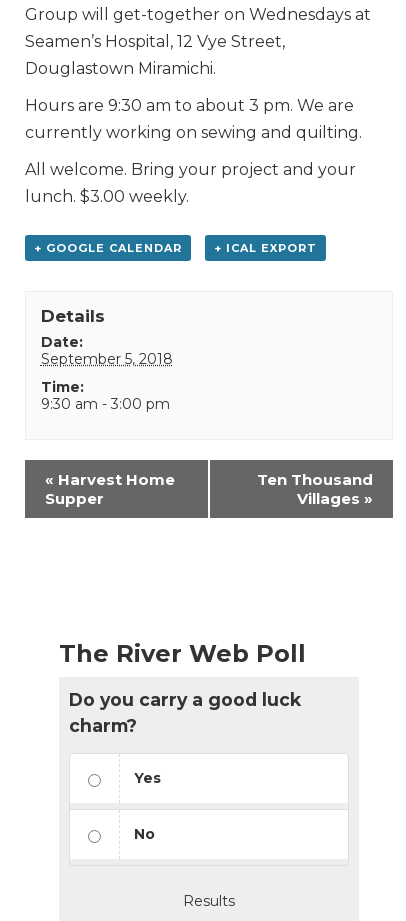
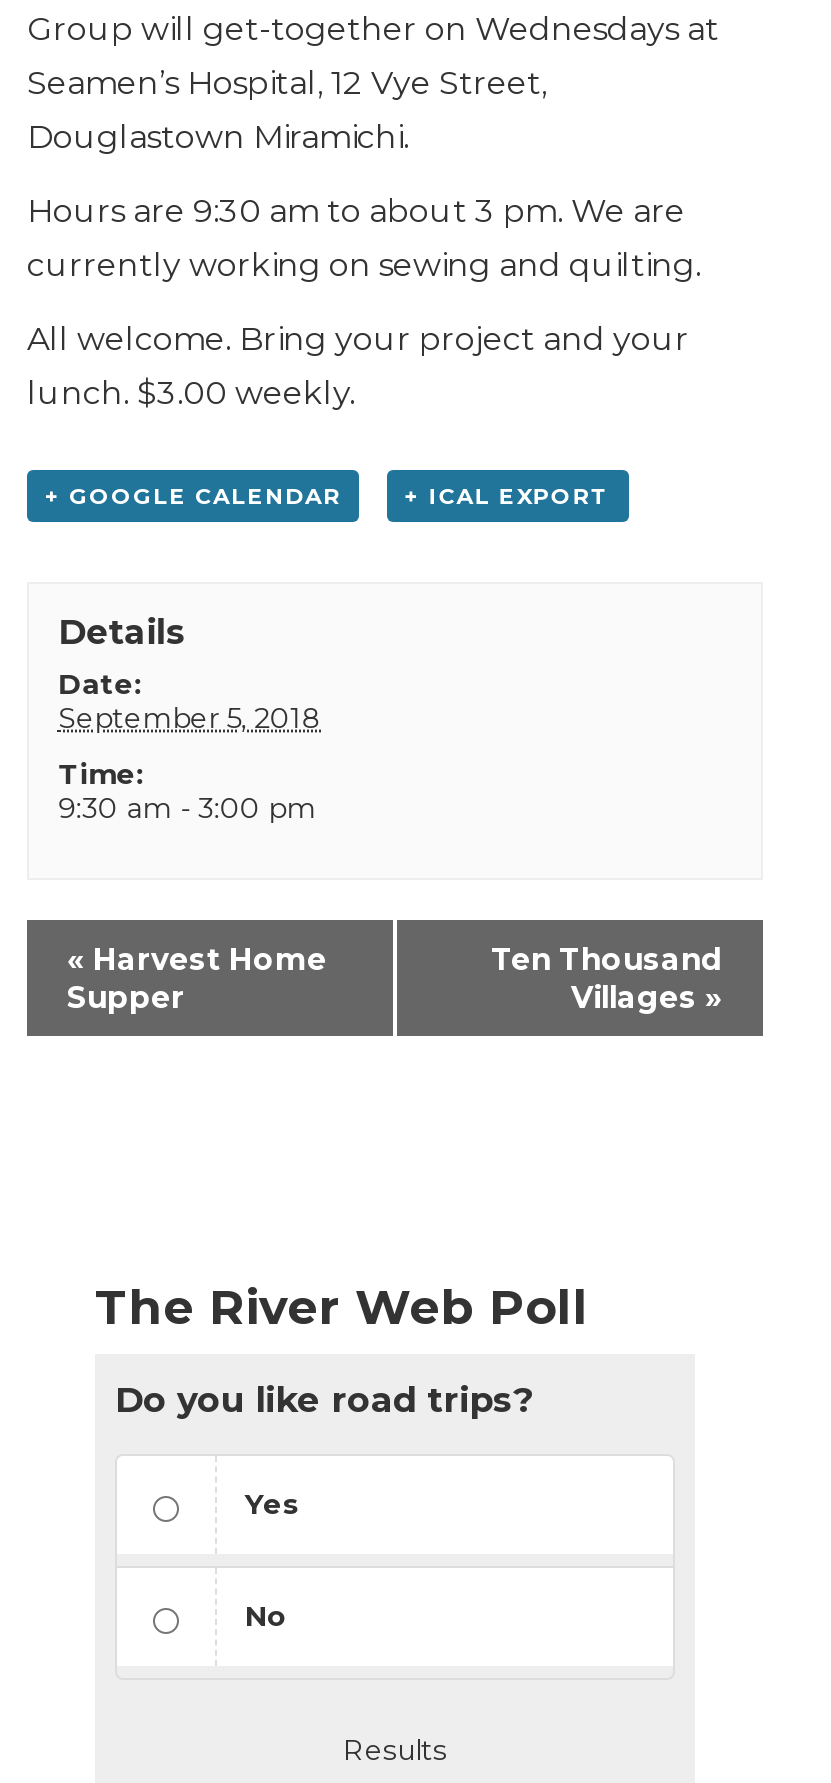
- Do you carry a good luck
- charm?
+ Do you like road trips?
